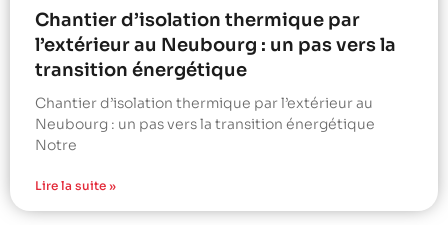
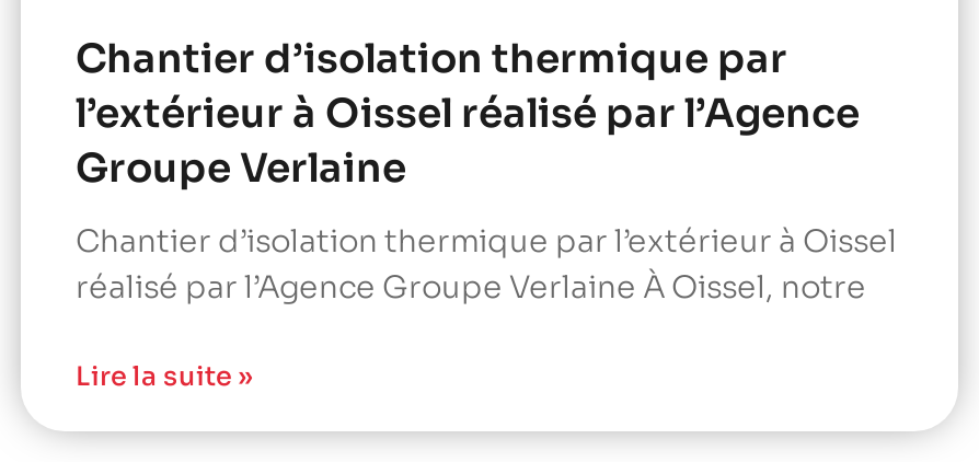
- l’extérieur au Neubourg : un pas vers la
- transition énergétique
+ l’extérieur à Oissel réalisé par l’Agence
+ Groupe Verlaine

- Chantier d’isolation thermique par l’extérieur au
- Neubourg : un pas vers la transition énergétique
- Notre
+ Chantier d’isolation thermique par l’extérieur à Oissel
+ réalisé par l’Agence Groupe Verlaine À Oissel, notre
